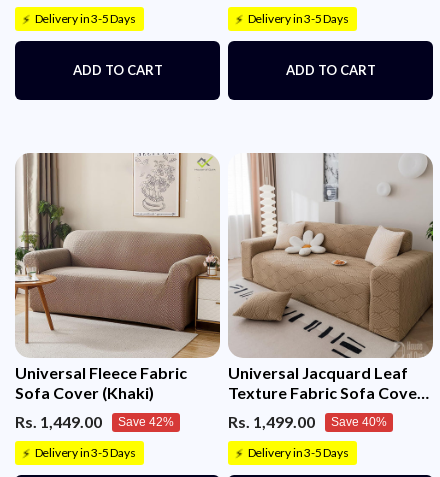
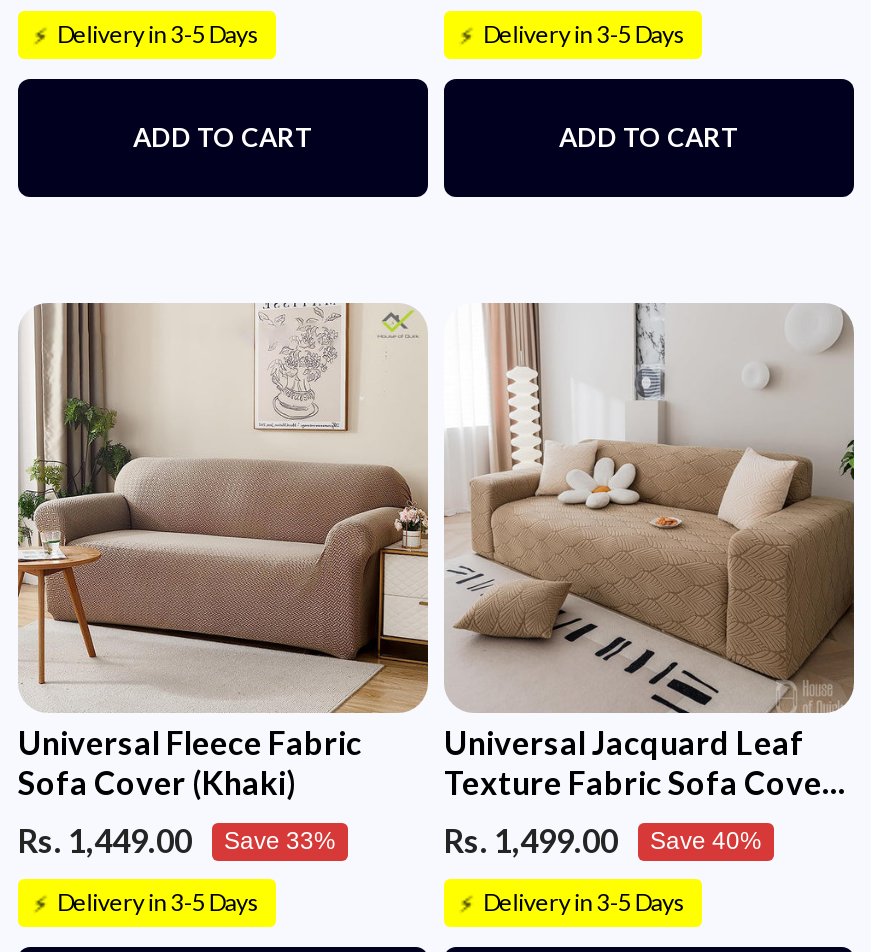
- Rs. 1,449.00 Save 42%
+ Rs. 1,449.00 Save 33%
